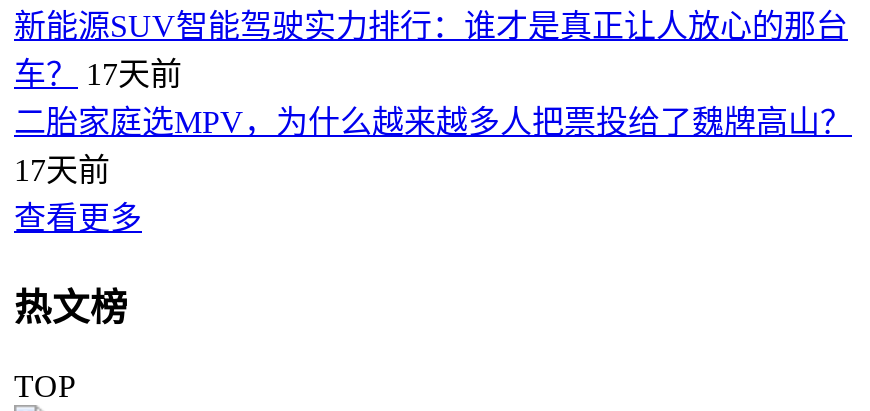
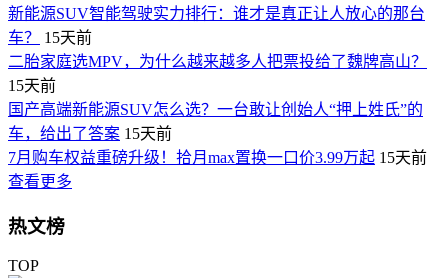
- 车？ 17天前
+ 车？ 15天前

- 17天前
+ 15天前
+ 国产高端新能源SUV怎么选？一台敢让创始人“押上姓氏”的
+ 车，给出了答案 15天前
+ 7月购车权益重磅升级！拾月max置换一口价3.99万起 15天前
